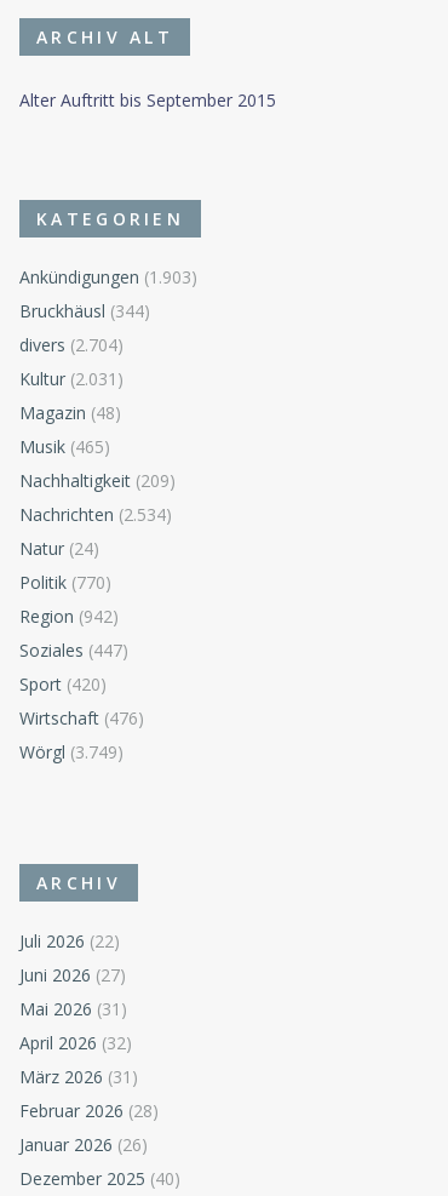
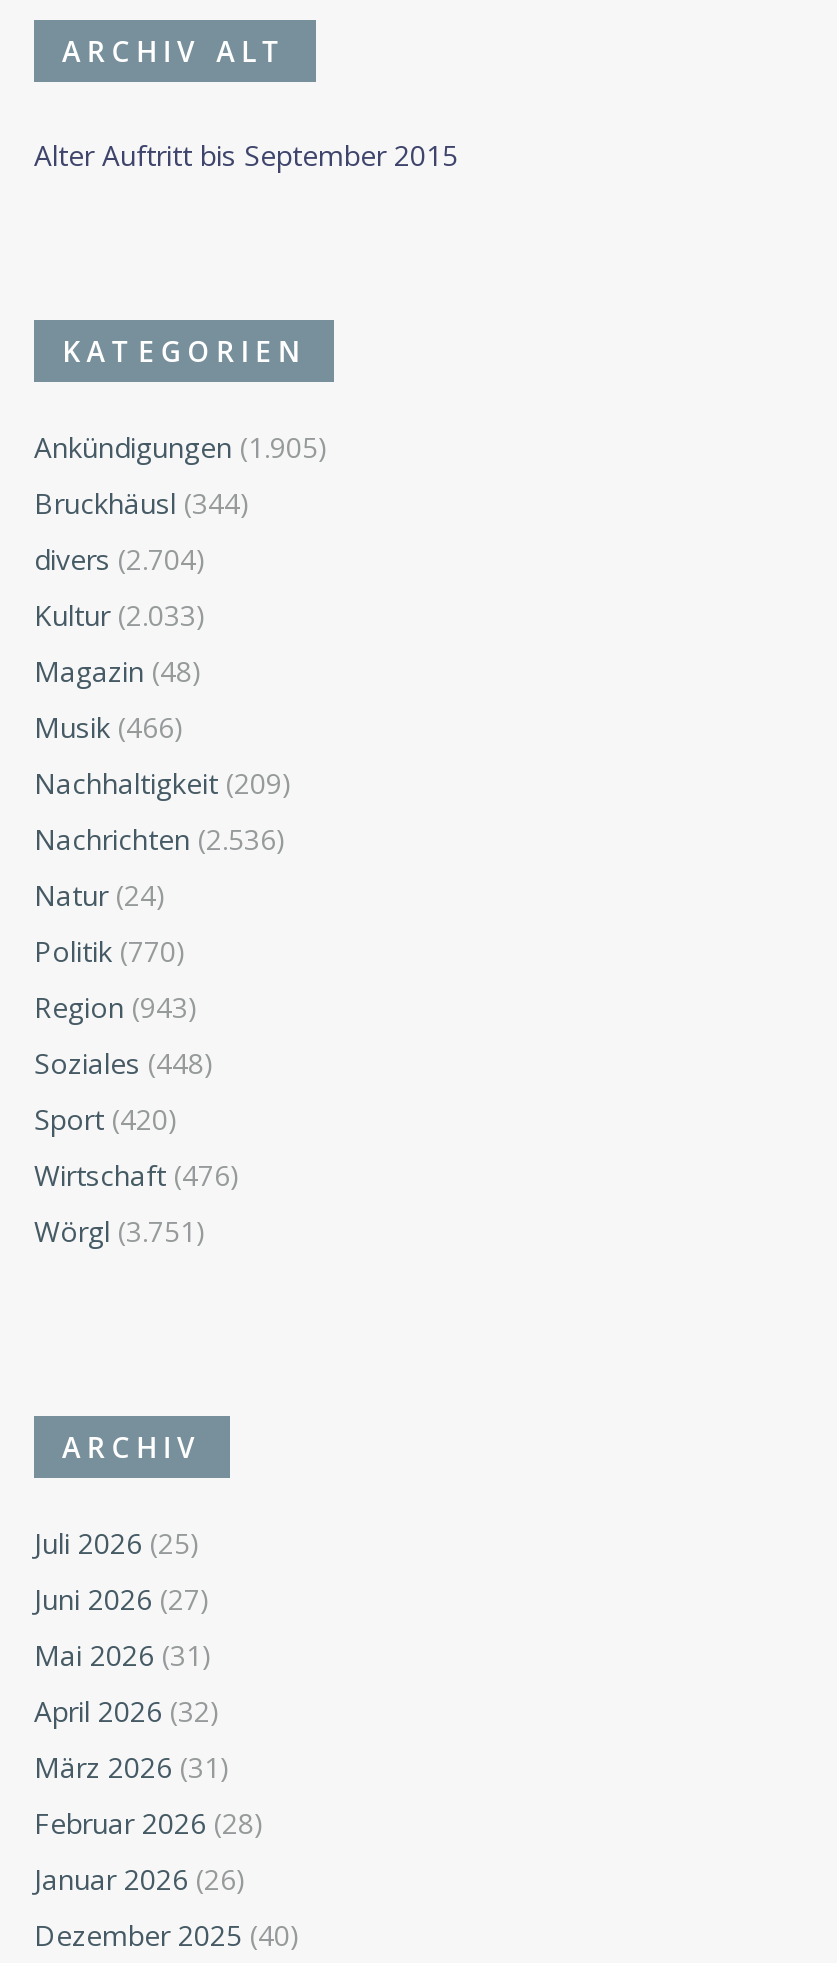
- Ankündigungen (1.903)
+ Ankündigungen (1.905)

- Kultur (2.031)
+ Kultur (2.033)

- Musik (465)
+ Musik (466)

- Nachrichten (2.534)
+ Nachrichten (2.536)

- Region (942)
+ Region (943)

- Soziales (447)
+ Soziales (448)

- Wörgl (3.749)
+ Wörgl (3.751)

- Juli 2026 (22)
+ Juli 2026 (25)
